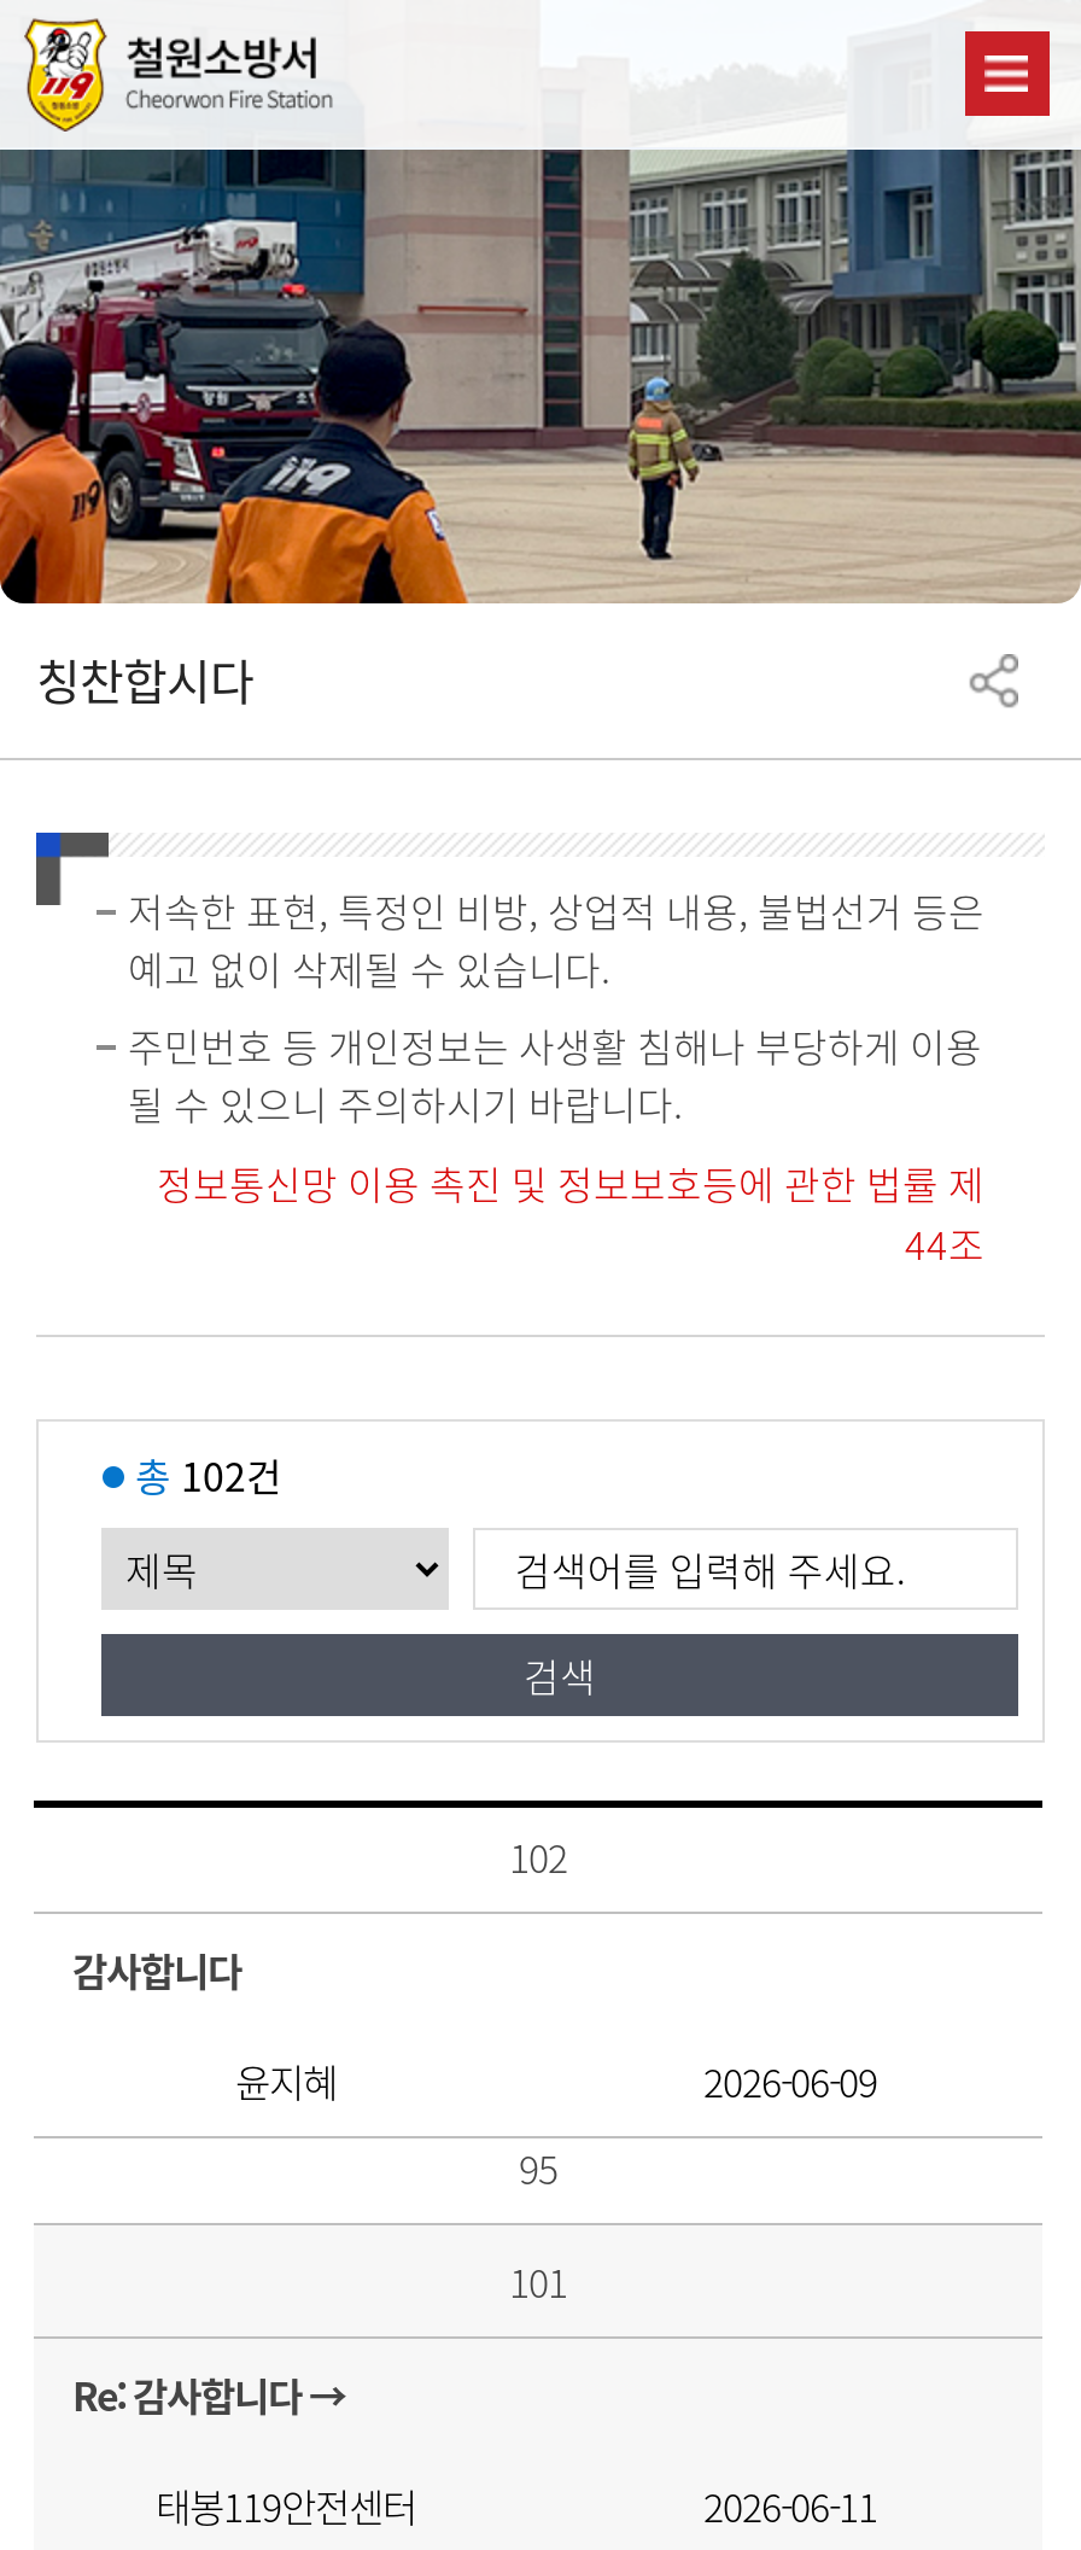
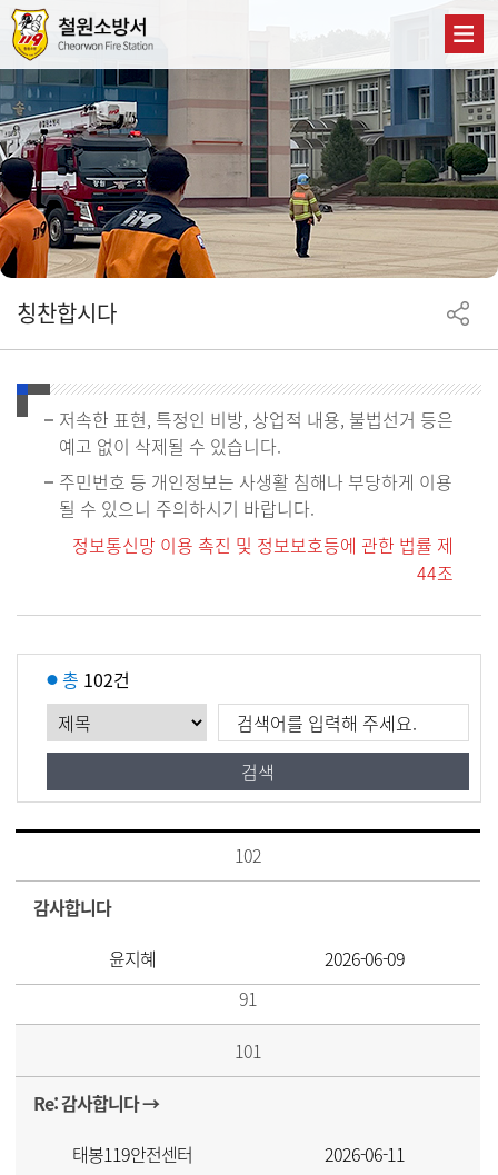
- 95
+ 91
